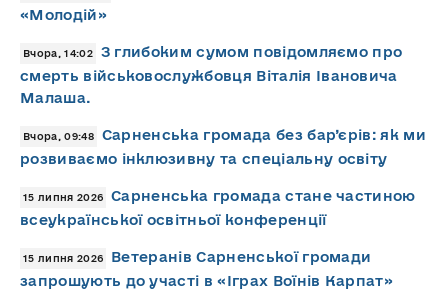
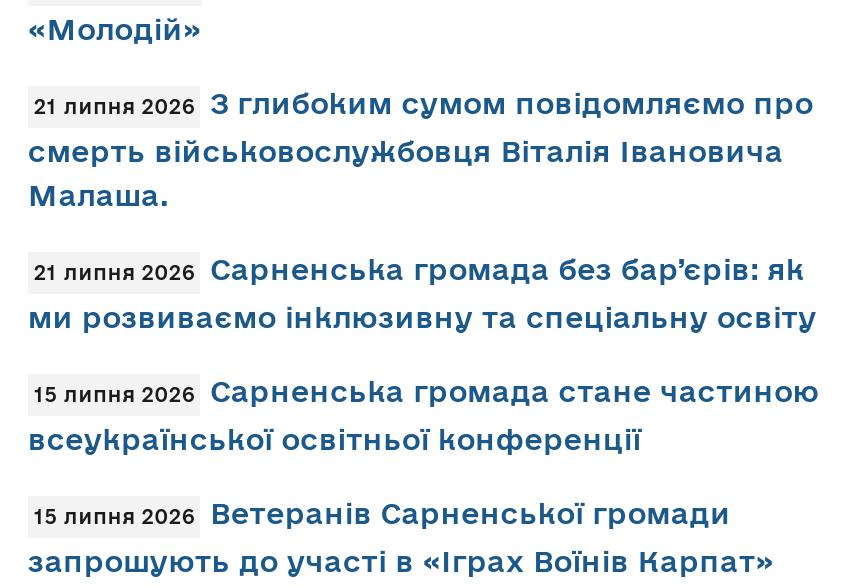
- Вчора, 14:02 З глибоким сумом повідомляємо про
+ 21 липня 2026 З глибоким сумом повідомляємо про

- Вчора, 09:48
- Сарненська громада без бар’єрів: як ми
- розвиваємо інклюзивну та спеціальну освіту
+ 21 липня 2026
+ Сарненська громада без бар’єрів: як
+ ми розвиваємо інклюзивну та спеціальну освіту
